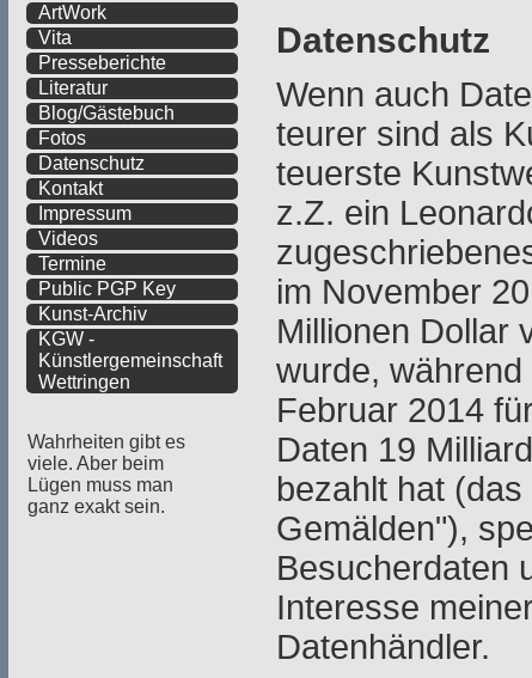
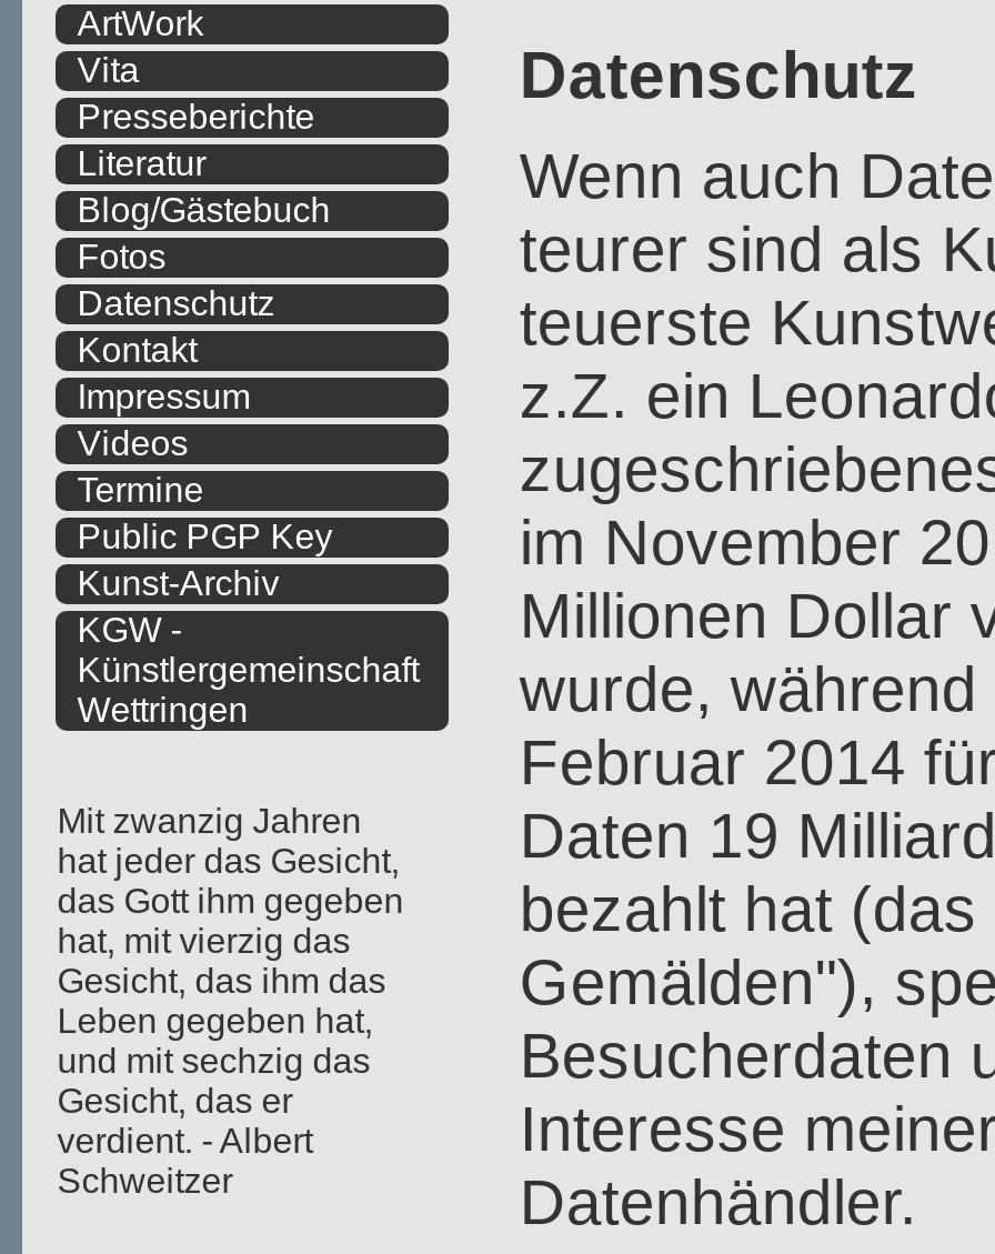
- Wahrheiten gibt es
- viele. Aber beim
- Lügen muss man
- ganz exakt sein.
+ Mit zwanzig Jahren
+ hat jeder das Gesicht,
+ das Gott ihm gegeben
+ hat, mit vierzig das
+ Gesicht, das ihm das
+ Leben gegeben hat,
+ und mit sechzig das
+ Gesicht, das er
+ verdient. - Albert
+ Schweitzer
